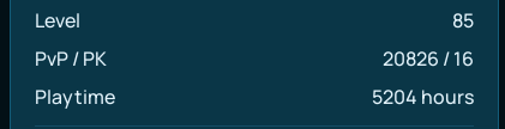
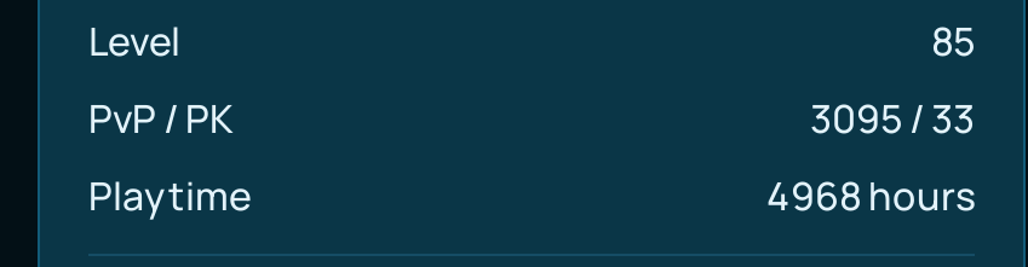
- 20826 / 16
+ 3095 / 33

- 5204 hours
+ 4968 hours
